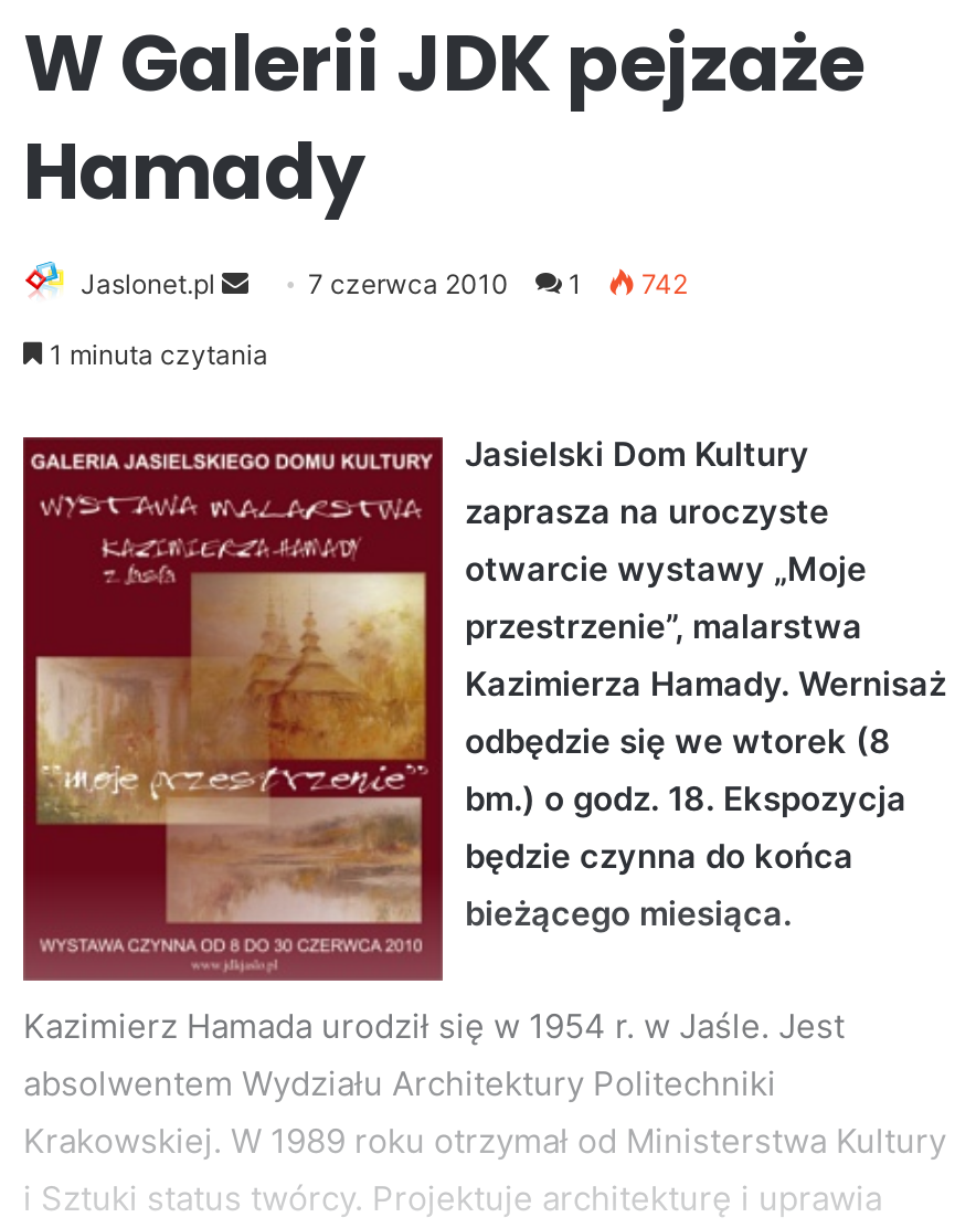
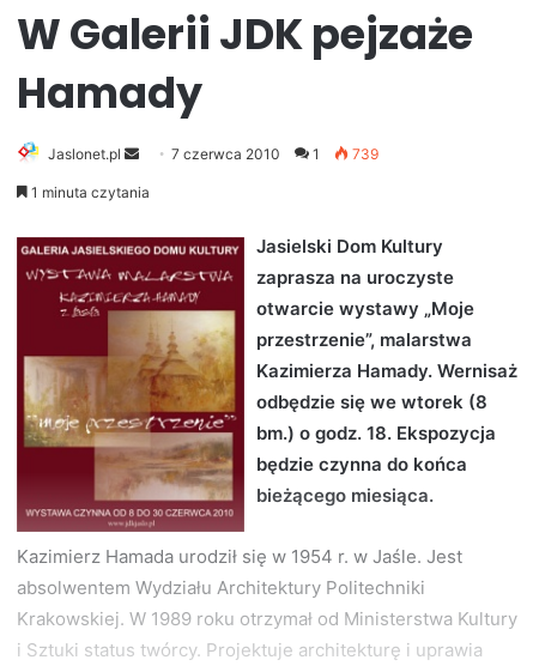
- 742
+ 739
